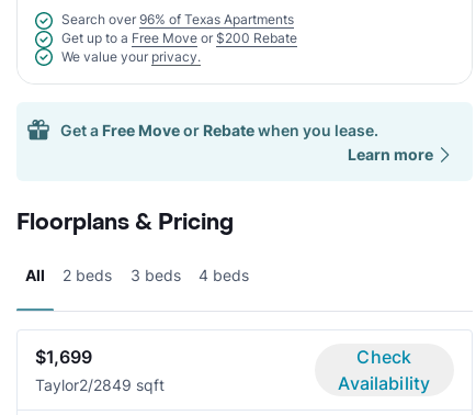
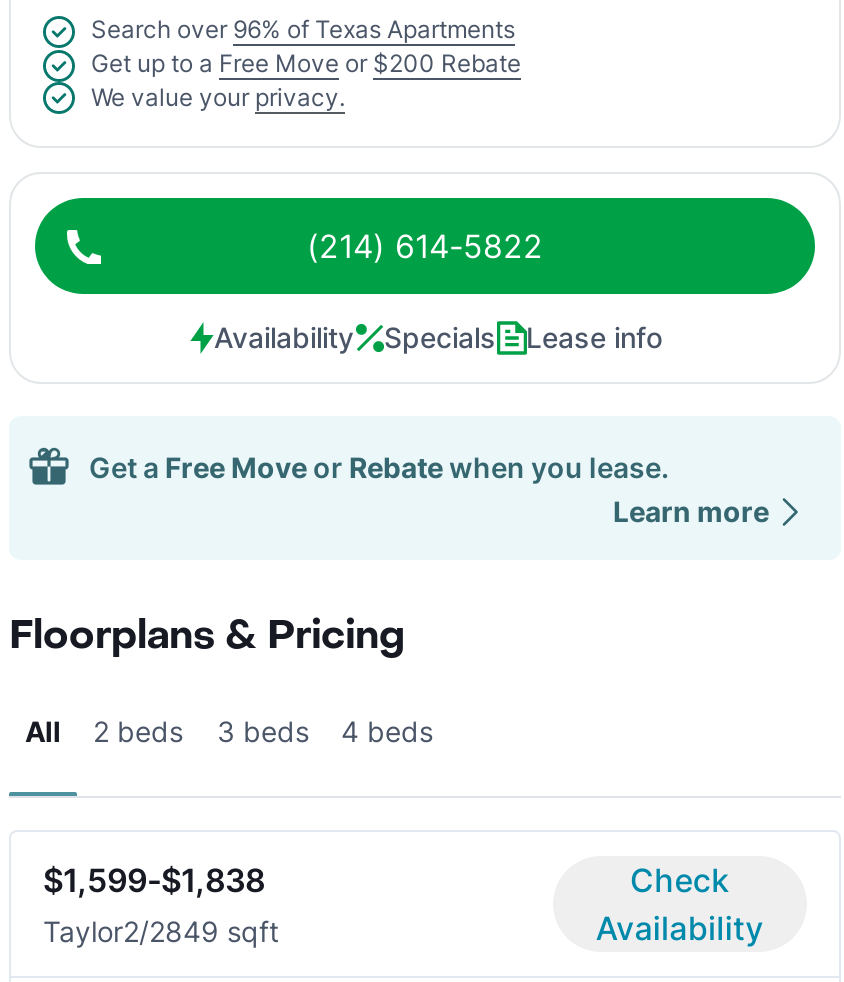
+ (214) 614-5822
+ Availability
+ Specials
+ Lease info

- $1,699
+ $1,599-$1,838
